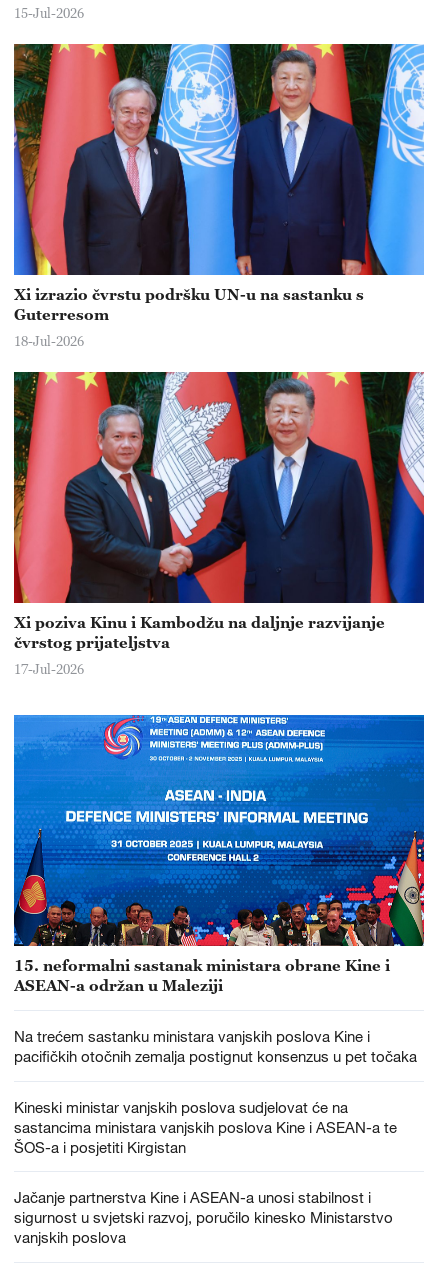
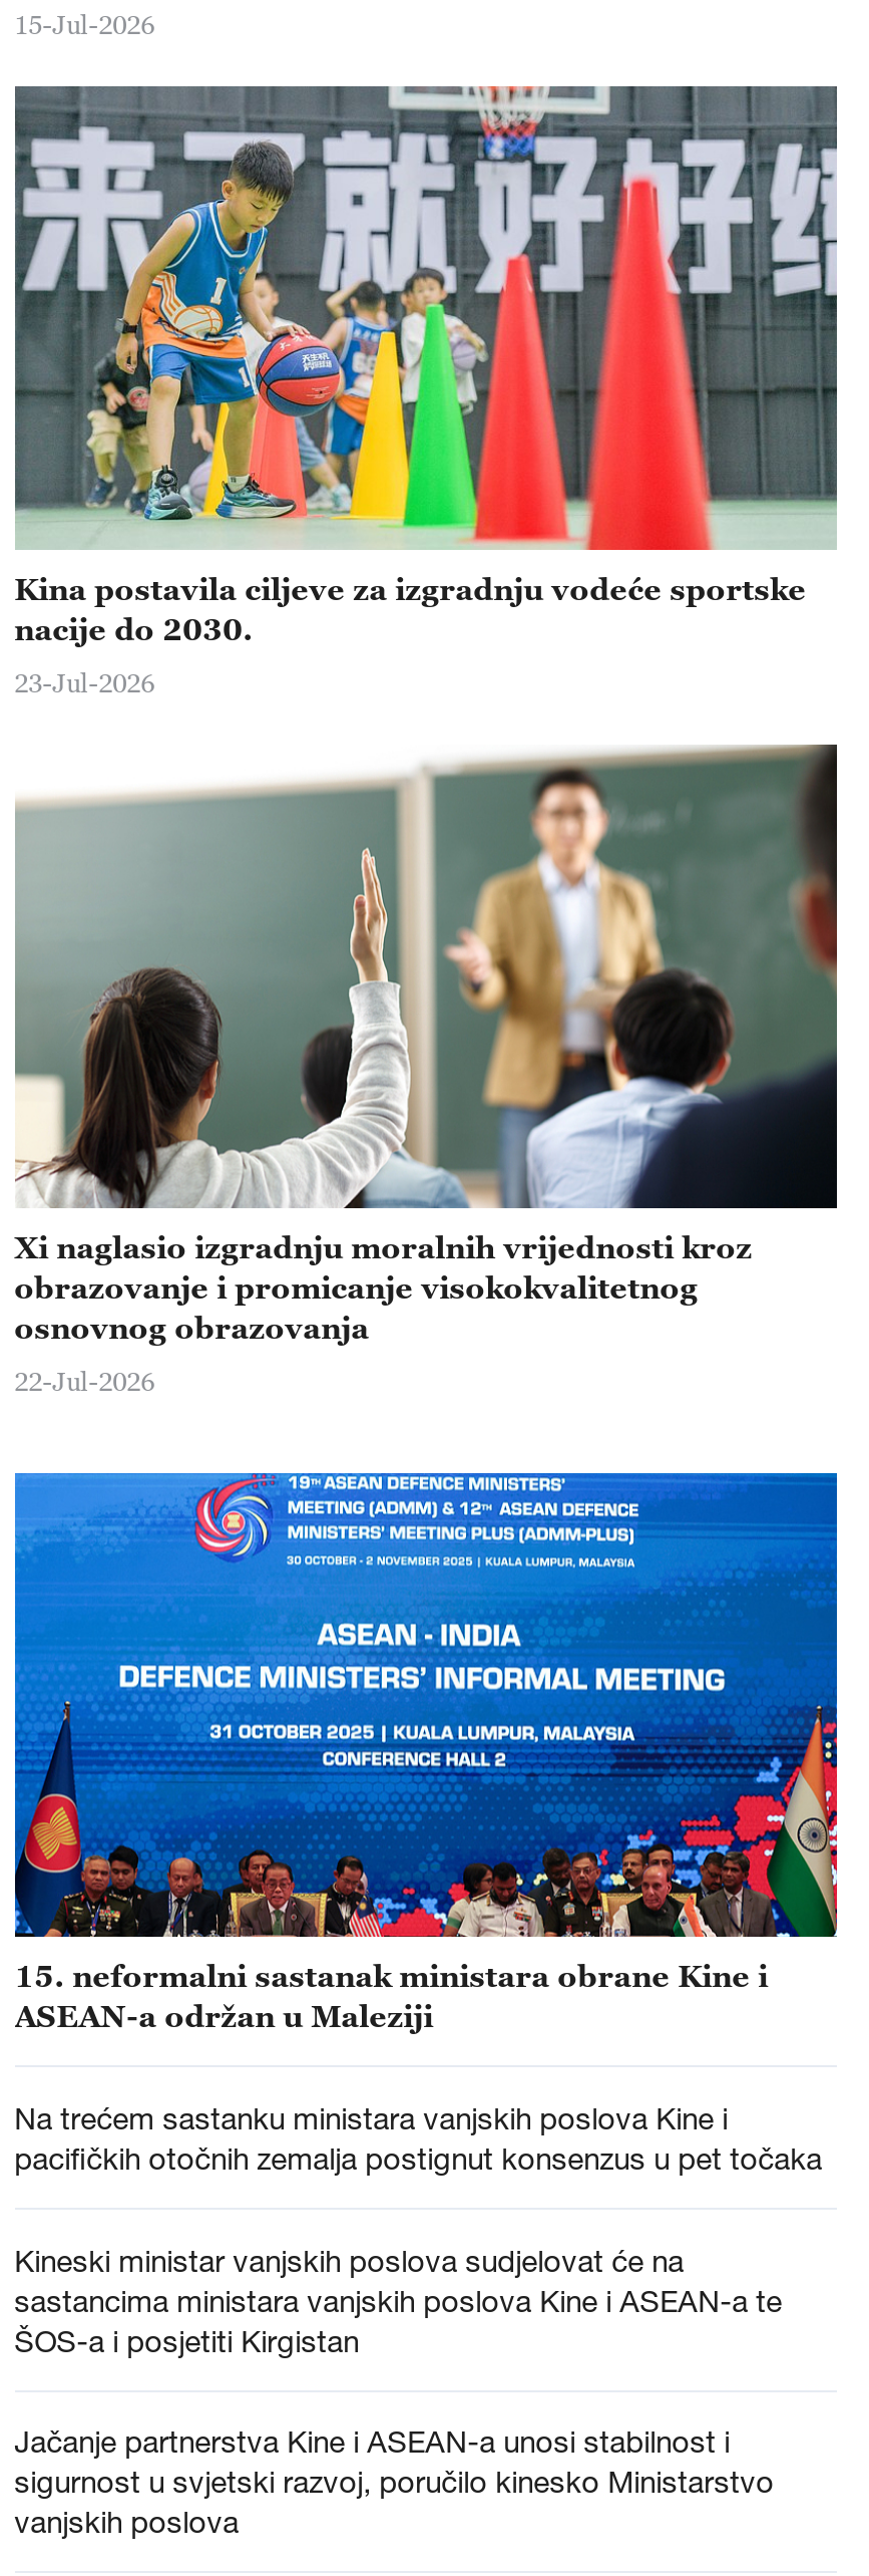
- [image]
- Xi izrazio čvrstu podršku UN-u na sastanku s
- Guterresom
+ [image]
+ Kina postavila ciljeve za izgradnju vodeće sportske
+ nacije do 2030.

- 18-Jul-2026
+ 23-Jul-2026

- [image]
- Xi poziva Kinu i Kambodžu na daljnje razvijanje
- čvrstog prijateljstva
+ [image]
+ Xi naglasio izgradnju moralnih vrijednosti kroz
+ obrazovanje i promicanje visokokvalitetnog
+ osnovnog obrazovanja

- 17-Jul-2026
+ 22-Jul-2026
